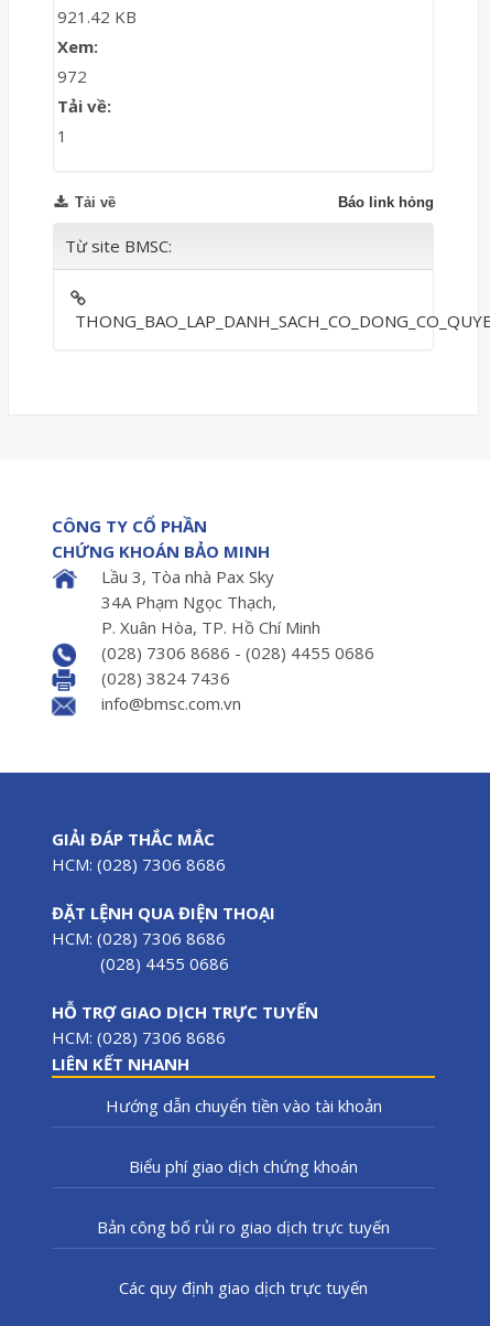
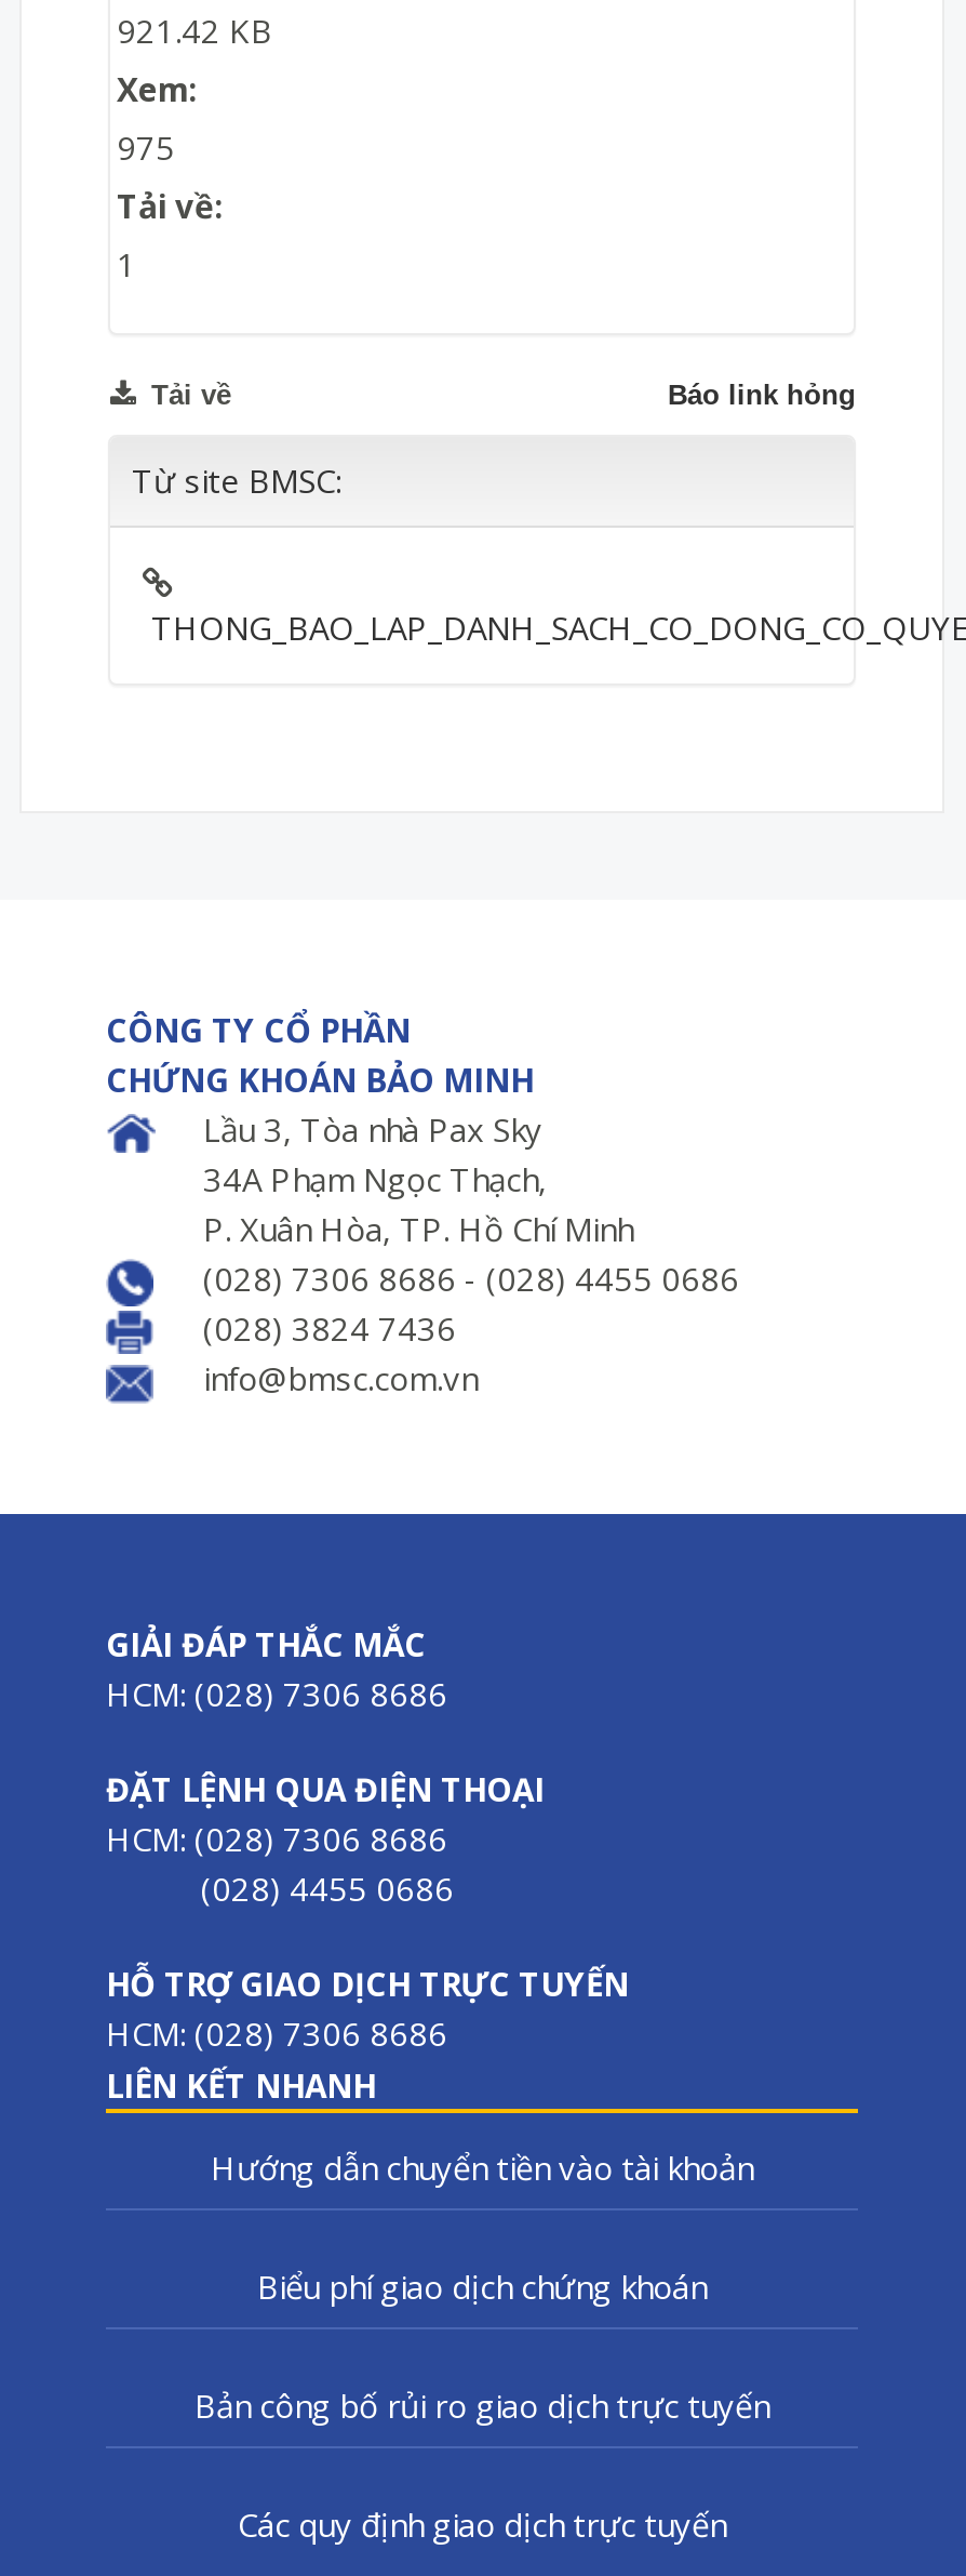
- 972
+ 975
